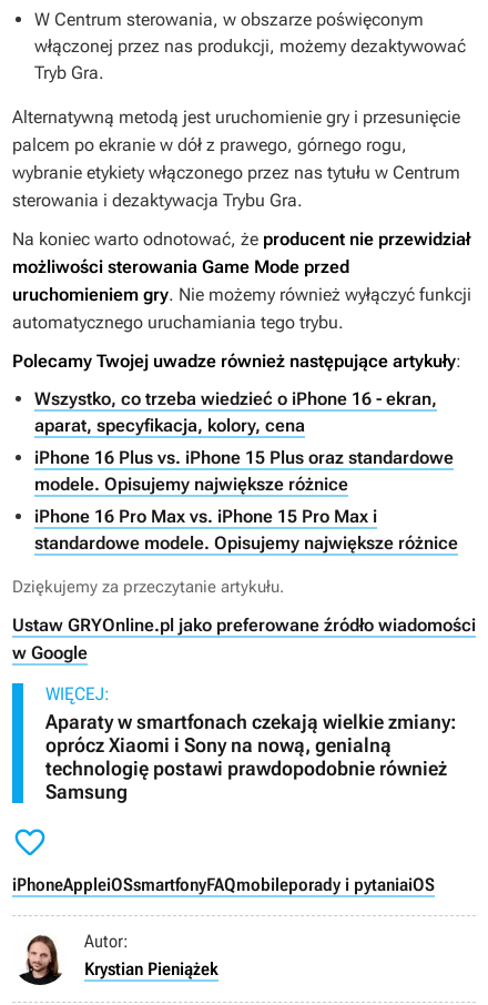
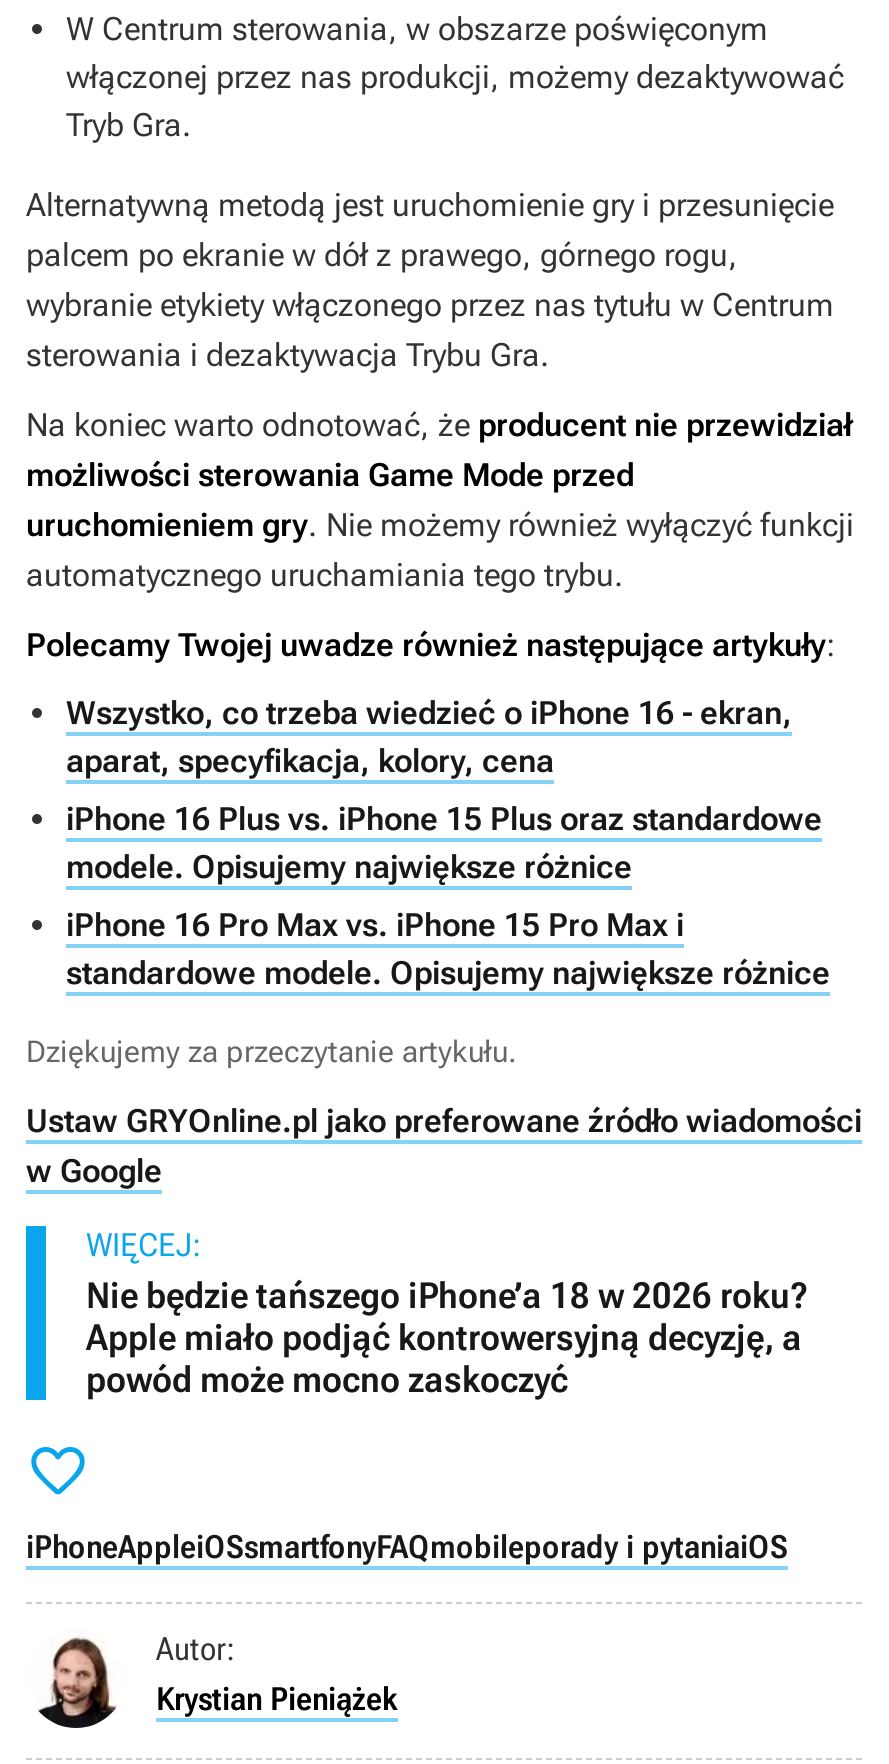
- Aparaty w smartfonach czekają wielkie zmiany:
- oprócz Xiaomi i Sony na nową, genialną
- technologię postawi prawdopodobnie również
- Samsung
+ Nie będzie tańszego iPhone’a 18 w 2026 roku?
+ Apple miało podjąć kontrowersyjną decyzję, a
+ powód może mocno zaskoczyć
